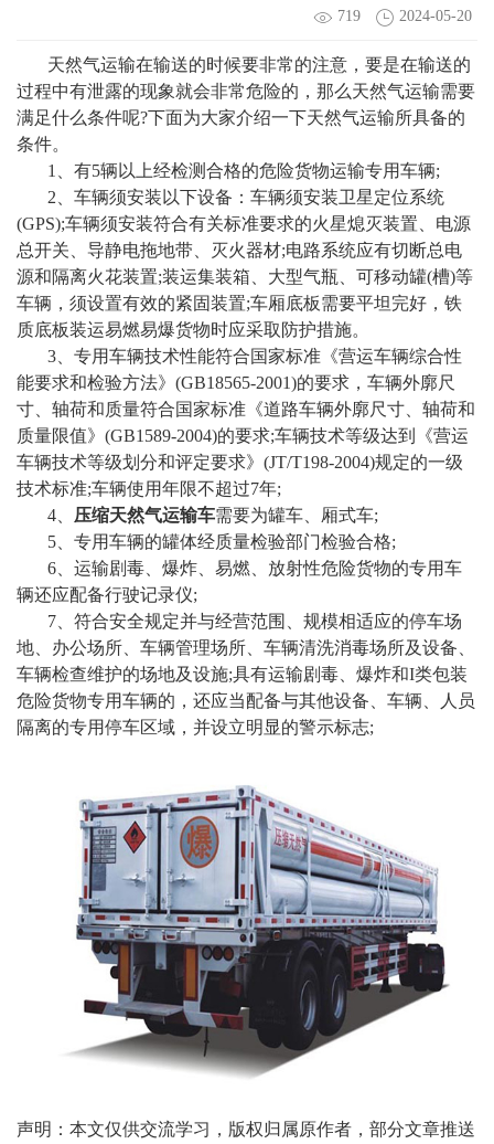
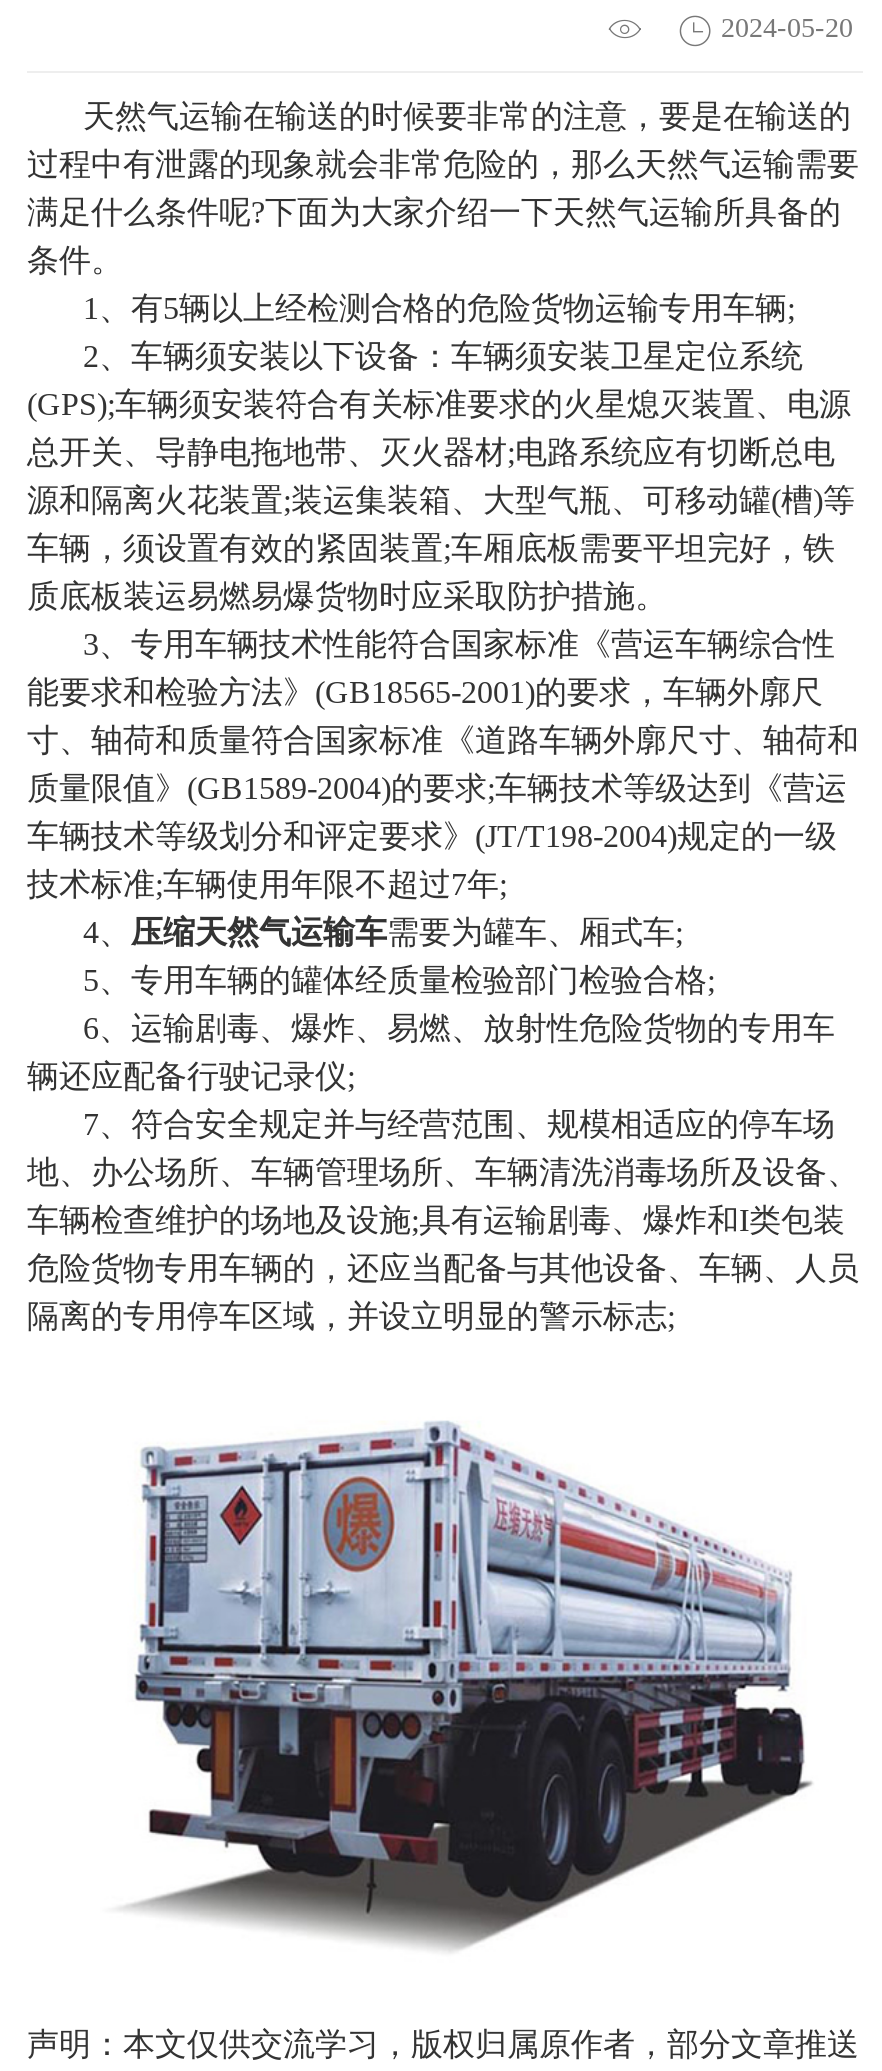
- 719
